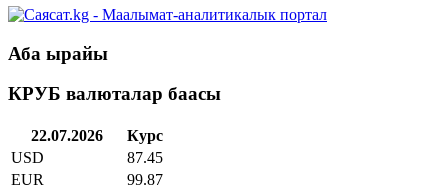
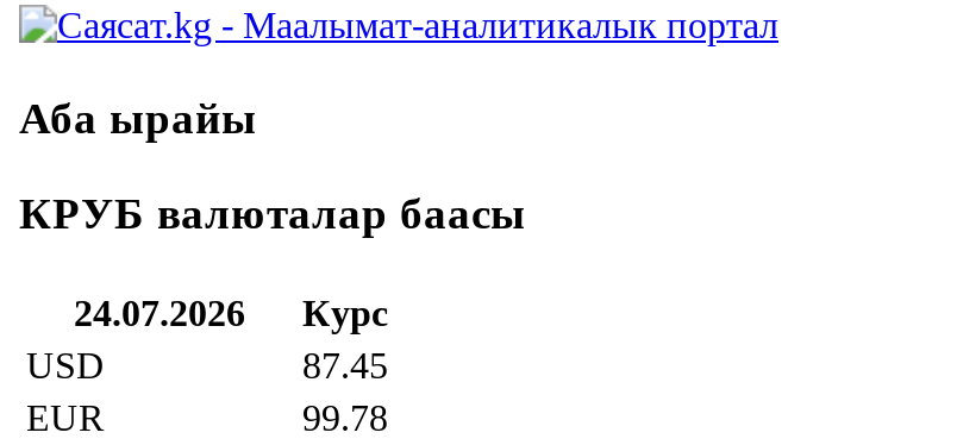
- 22.07.2026 Курс
+ 24.07.2026 Курс

- 99.87
+ 99.78
